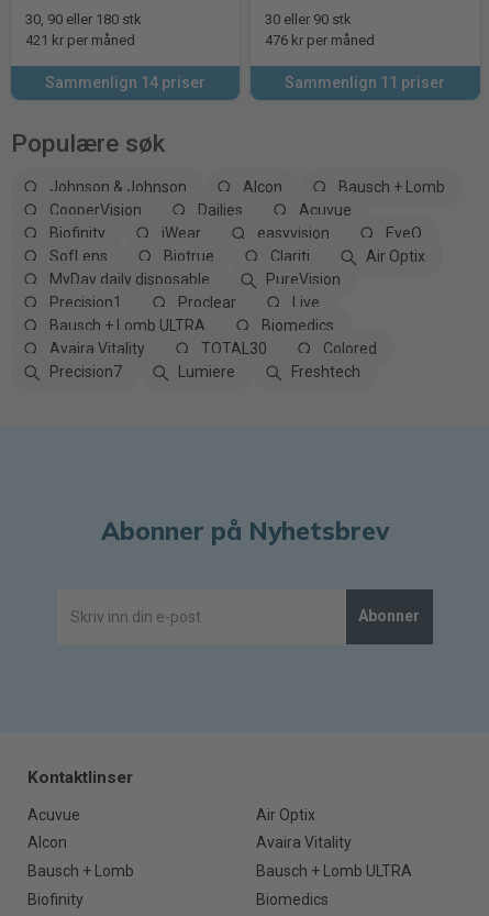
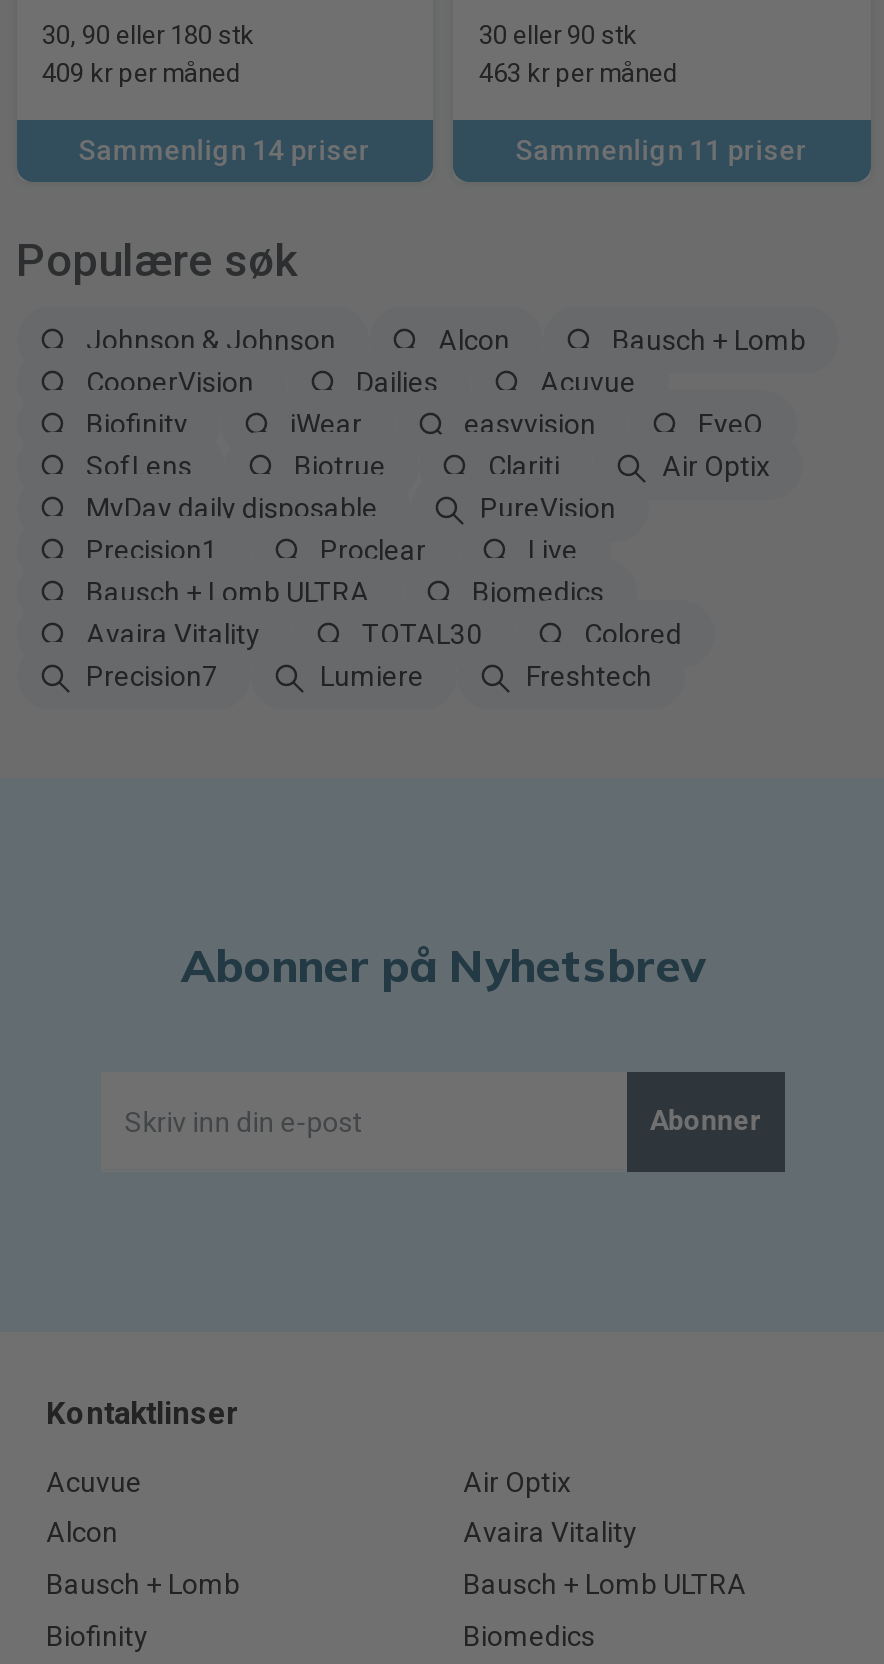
- 421 kr per måned
+ 409 kr per måned

- 476 kr per måned
+ 463 kr per måned
